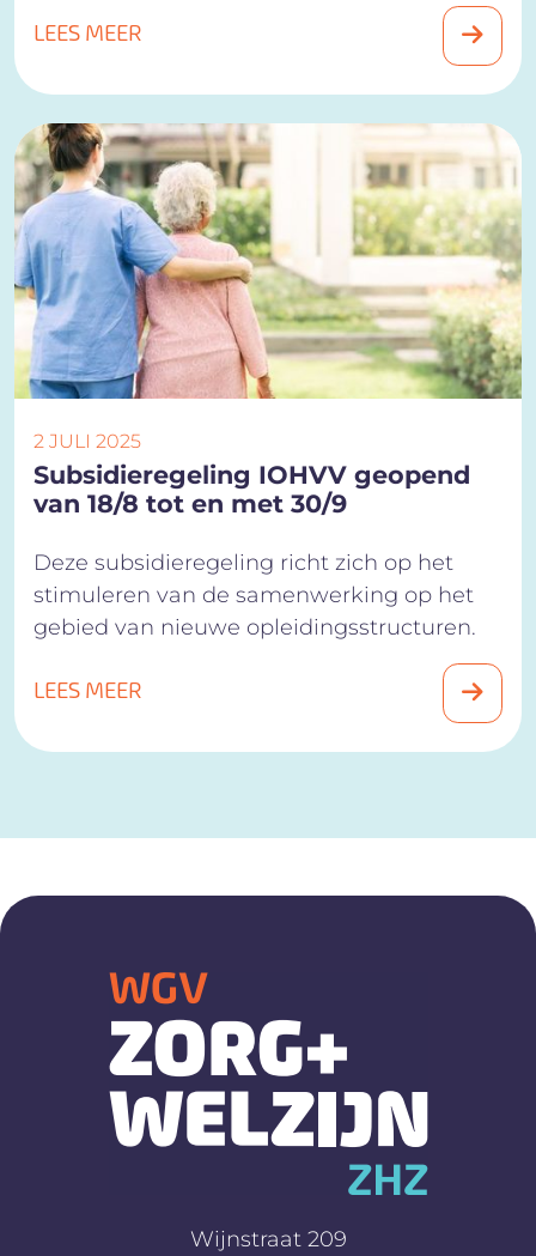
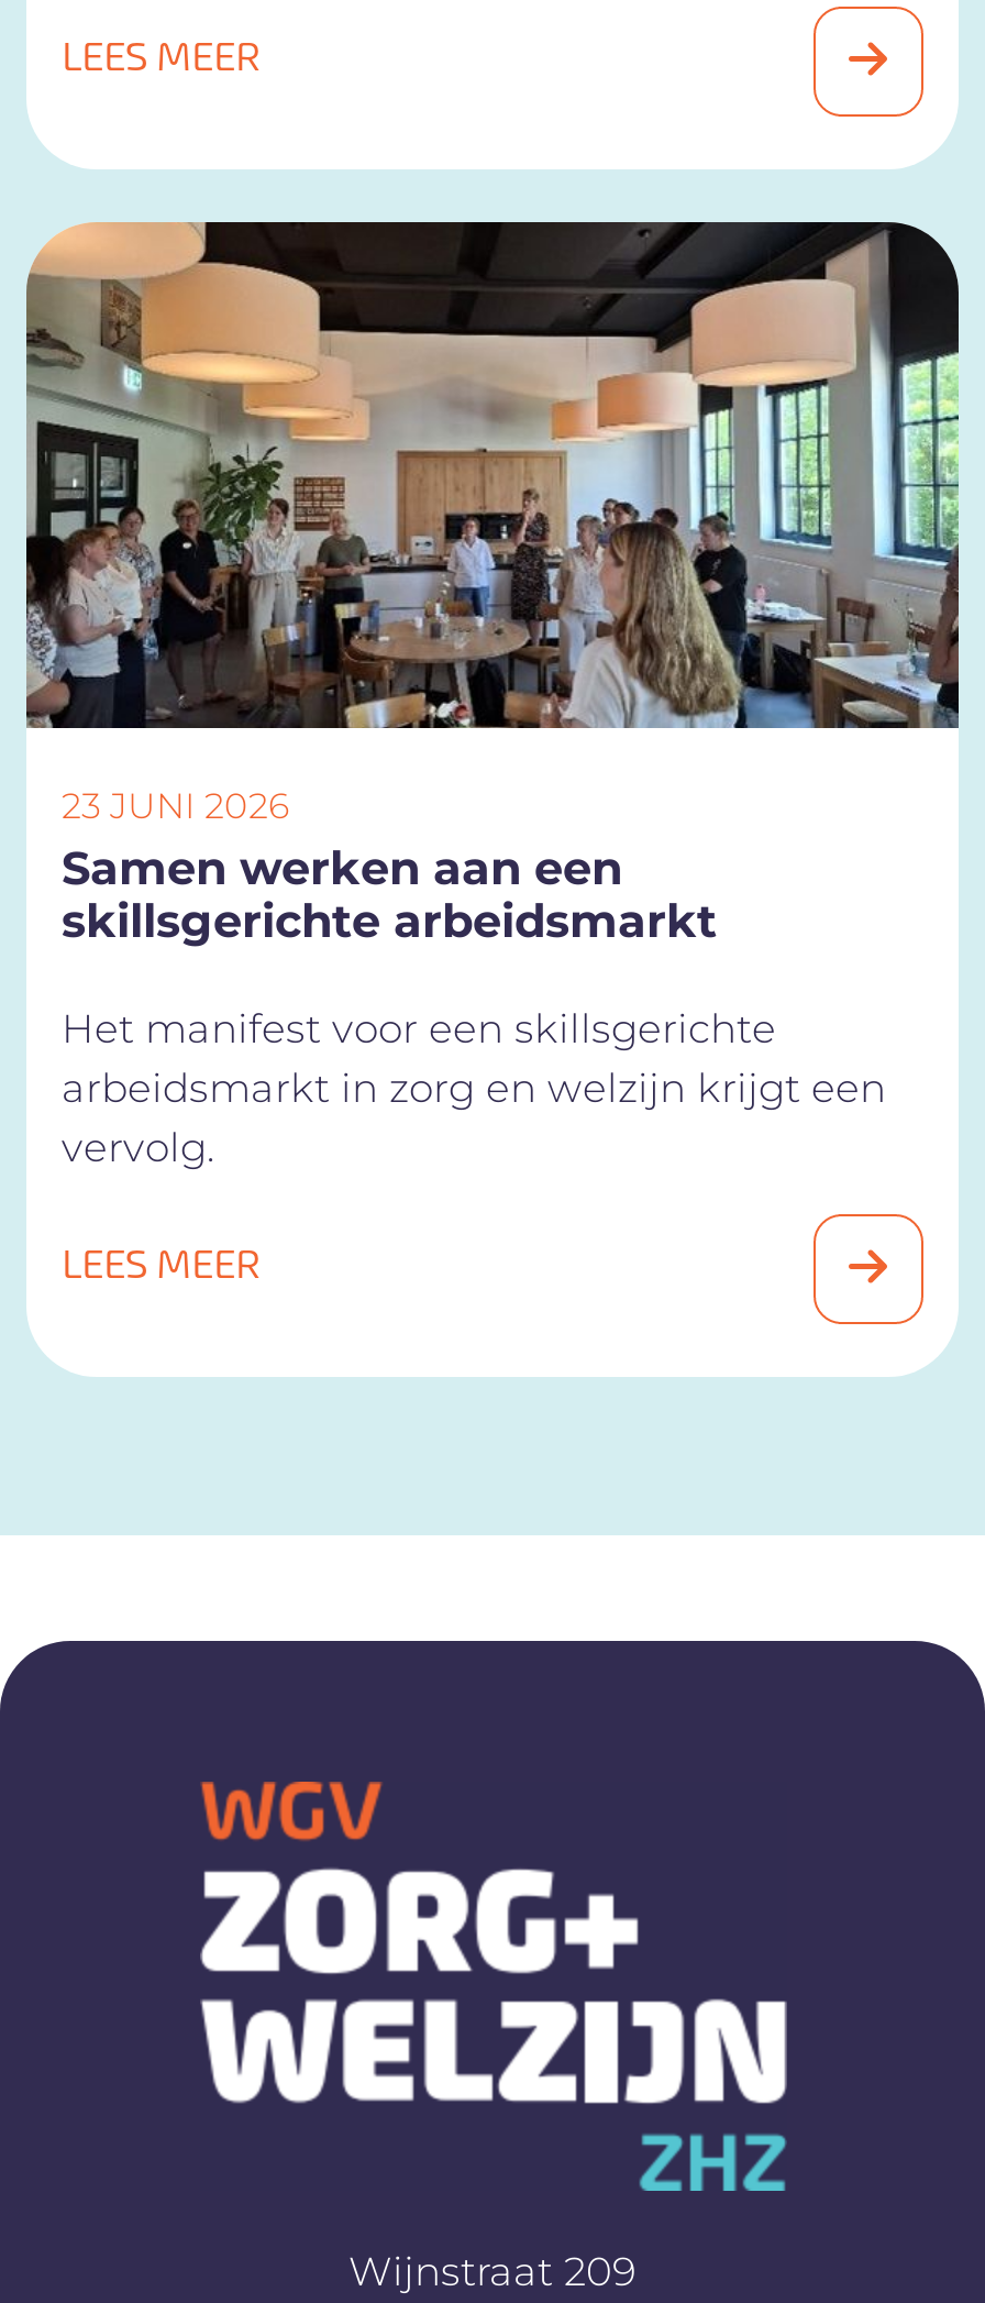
- [image]
- 2 JULI 2025
- Subsidieregeling IOHVV geopend
- van 18/8 tot en met 30/9
+ [image]
+ 23 JUNI 2026
+ Samen werken aan een
+ skillsgerichte arbeidsmarkt

- Deze subsidieregeling richt zich op het
- stimuleren van de samenwerking op het
- gebied van nieuwe opleidingsstructuren.
+ Het manifest voor een skillsgerichte
+ arbeidsmarkt in zorg en welzijn krijgt een
+ vervolg.
